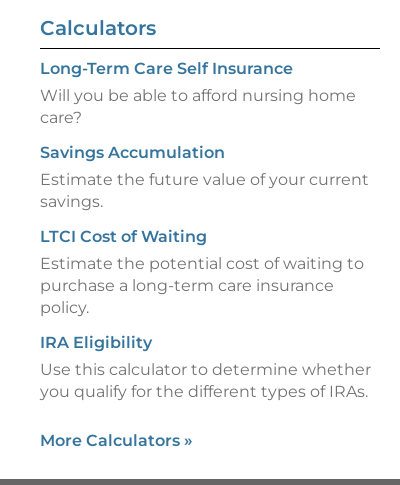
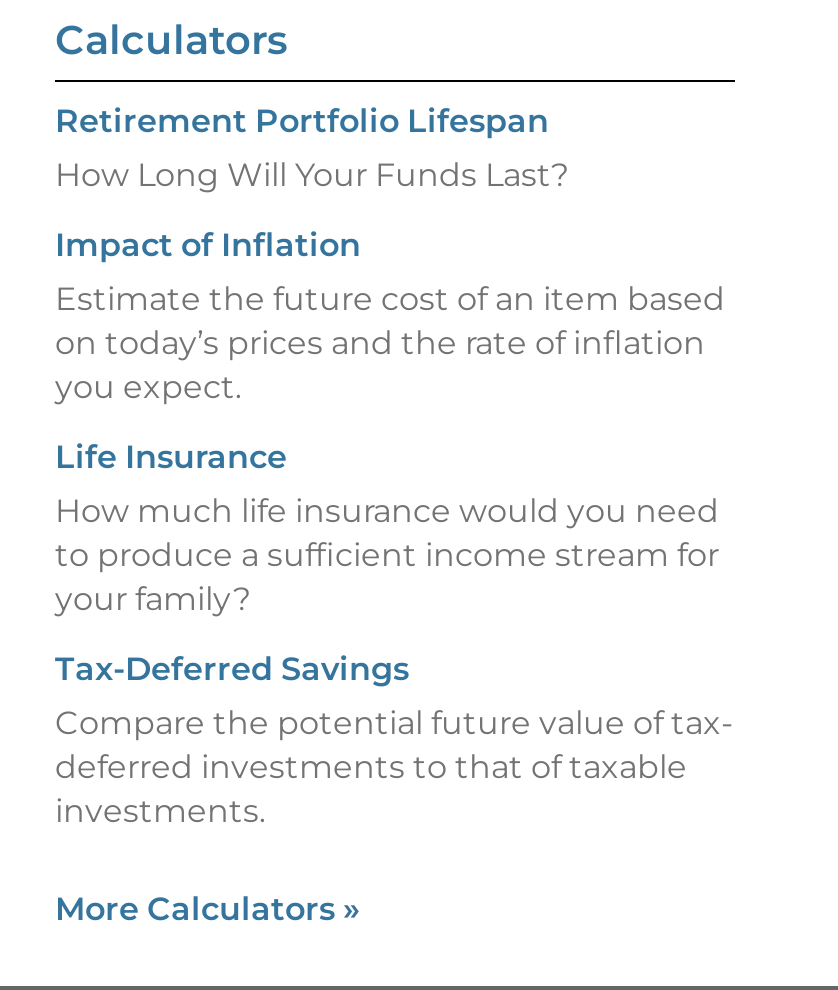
- Long-Term Care Self Insurance
- Will you be able to afford nursing home
- care?
+ Retirement Portfolio Lifespan
+ How Long Will Your Funds Last?

- Savings Accumulation
- Estimate the future value of your current
- savings.
+ Impact of Inflation
+ Estimate the future cost of an item based
+ on today’s prices and the rate of inflation
+ you expect.

- LTCI Cost of Waiting
- Estimate the potential cost of waiting to
- purchase a long-term care insurance
- policy.
+ Life Insurance
+ How much life insurance would you need
+ to produce a sufficient income stream for
+ your family?

- IRA Eligibility
- Use this calculator to determine whether
- you qualify for the different types of IRAs.
+ Tax-Deferred Savings
+ Compare the potential future value of tax-
+ deferred investments to that of taxable
+ investments.
